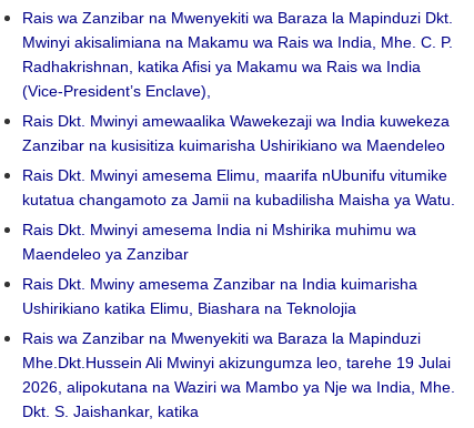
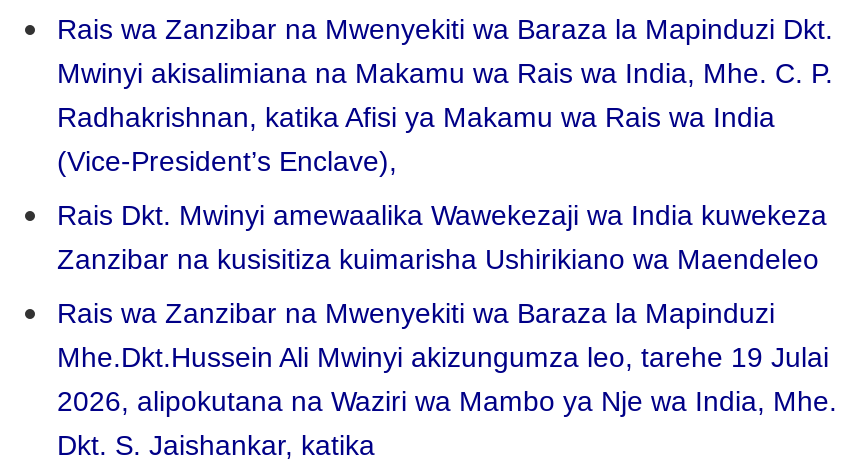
- Rais Dkt. Mwinyi amesema Elimu, maarifa nUbunifu vitumike
- kutatua changamoto za Jamii na kubadilisha Maisha ya Watu.
- Rais Dkt. Mwinyi amesema India ni Mshirika muhimu wa
- Maendeleo ya Zanzibar
- Rais Dkt. Mwiny amesema Zanzibar na India kuimarisha
- Ushirikiano katika Elimu, Biashara na Teknolojia
